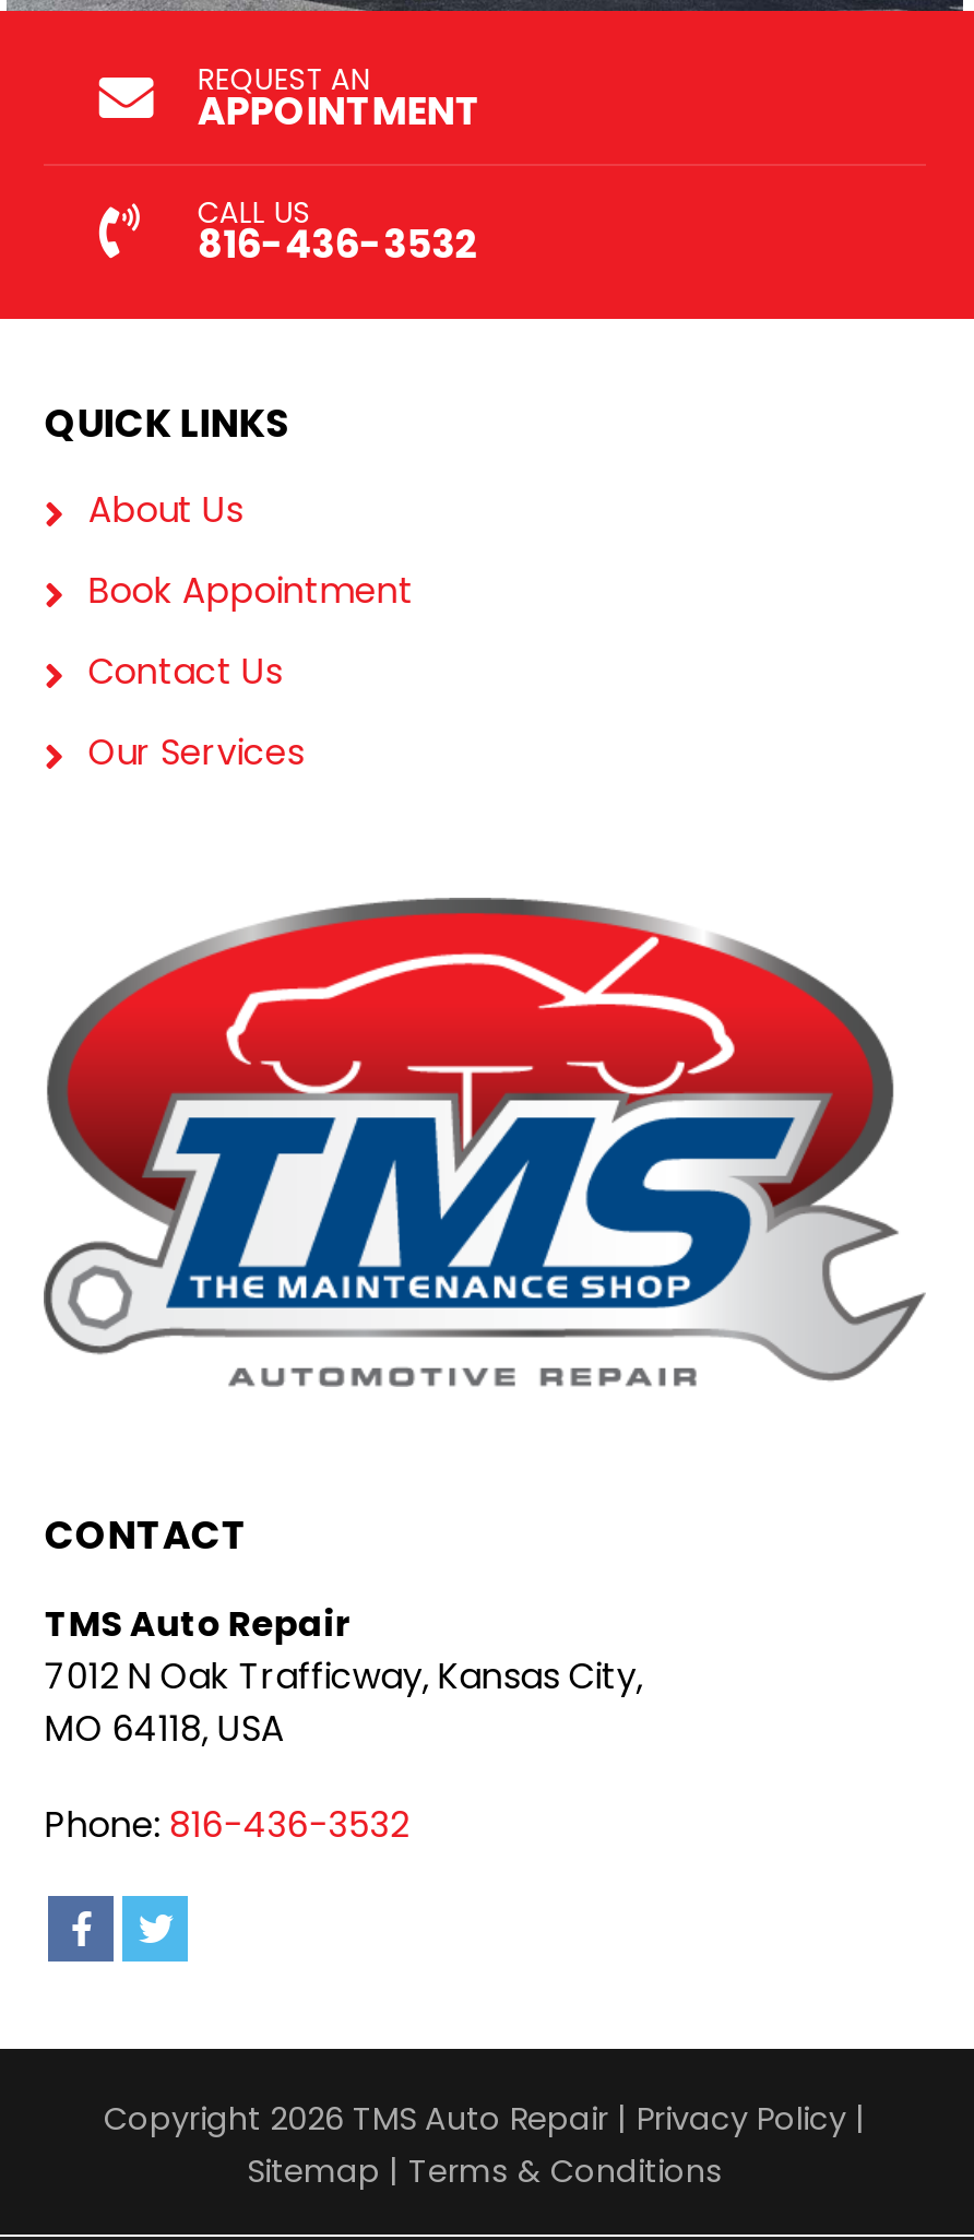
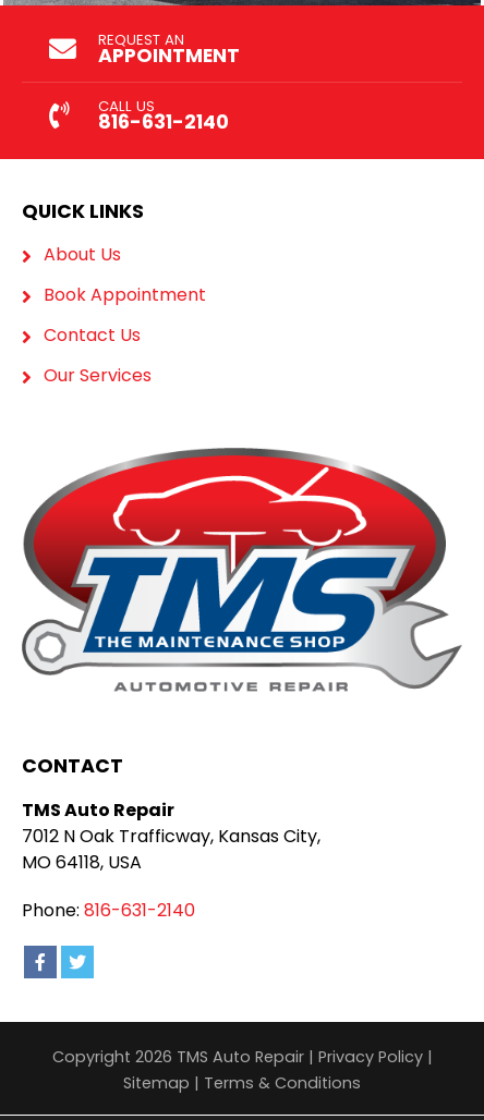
- 816-436-3532
+ 816-631-2140

- Phone: 816-436-3532
+ Phone: 816-631-2140
